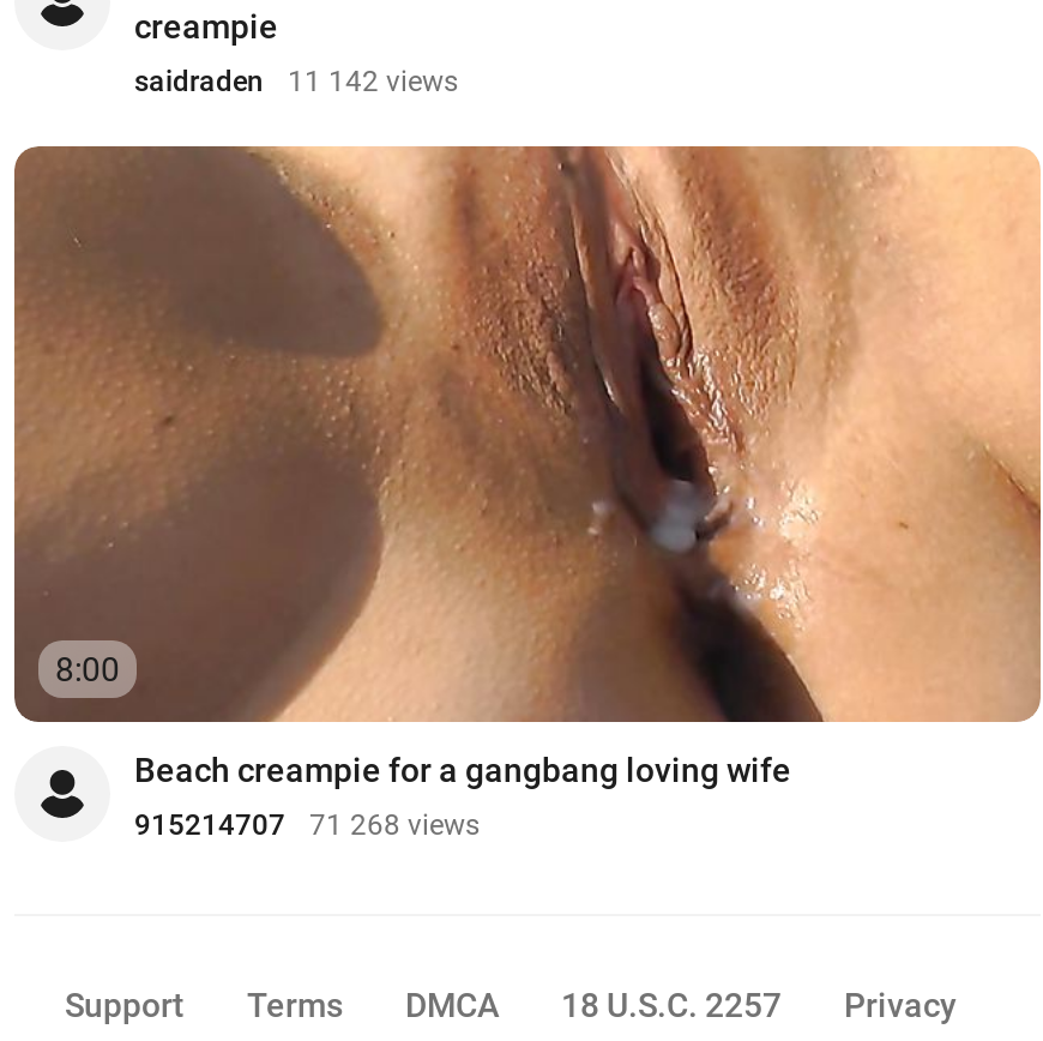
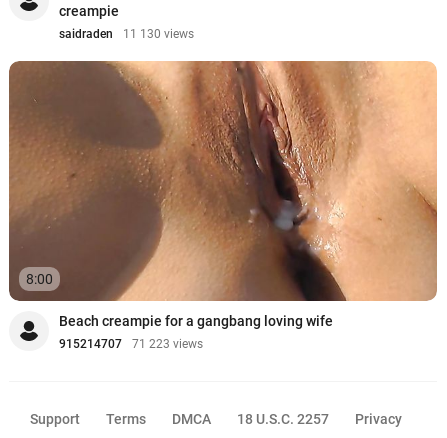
- saidraden 11 142 views
+ saidraden 11 130 views

- 915214707 71 268 views
+ 915214707 71 223 views
